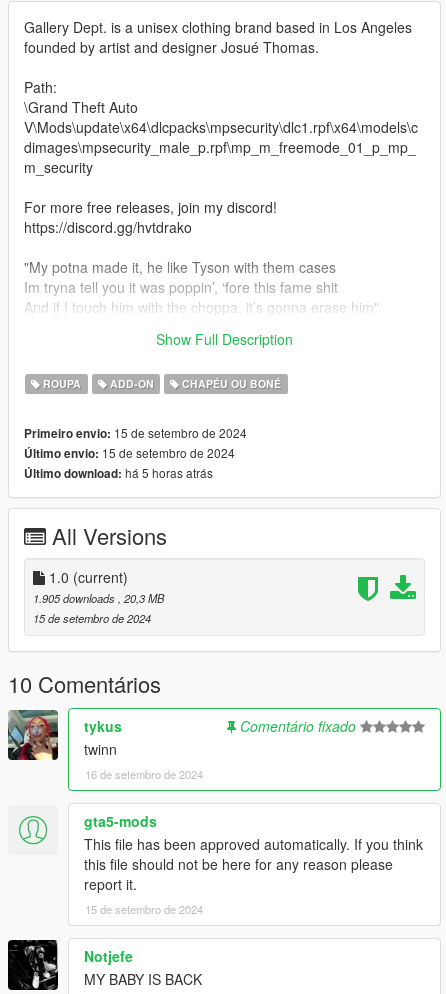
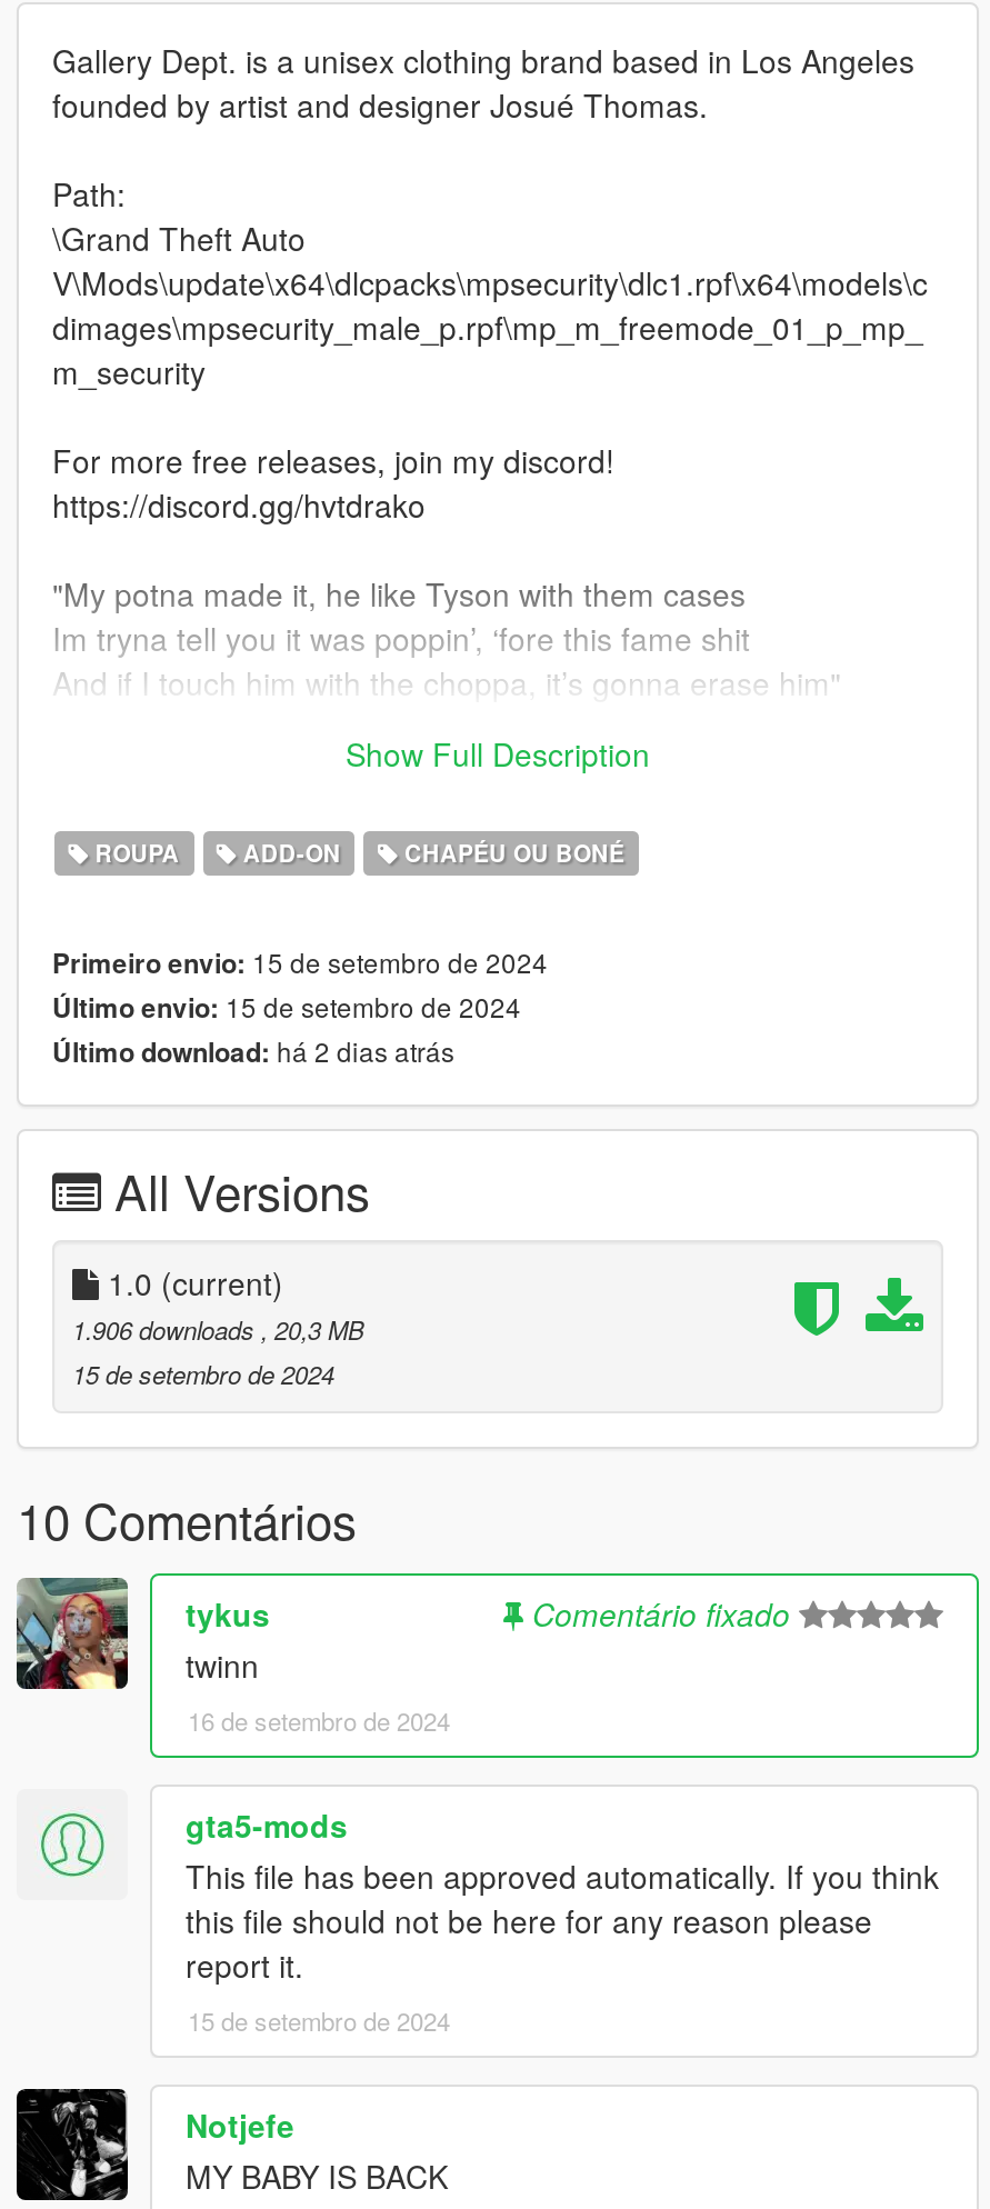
- Último download: há 5 horas atrás
+ Último download: há 2 dias atrás

- 1.905 downloads, 20,3 MB
+ 1.906 downloads, 20,3 MB
